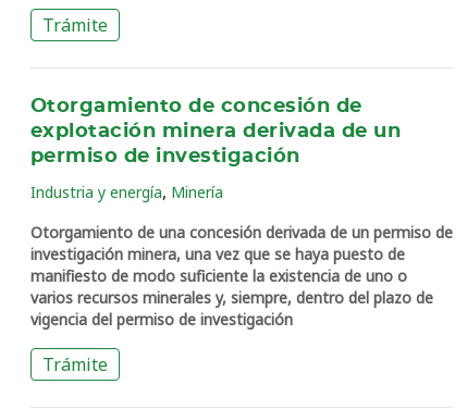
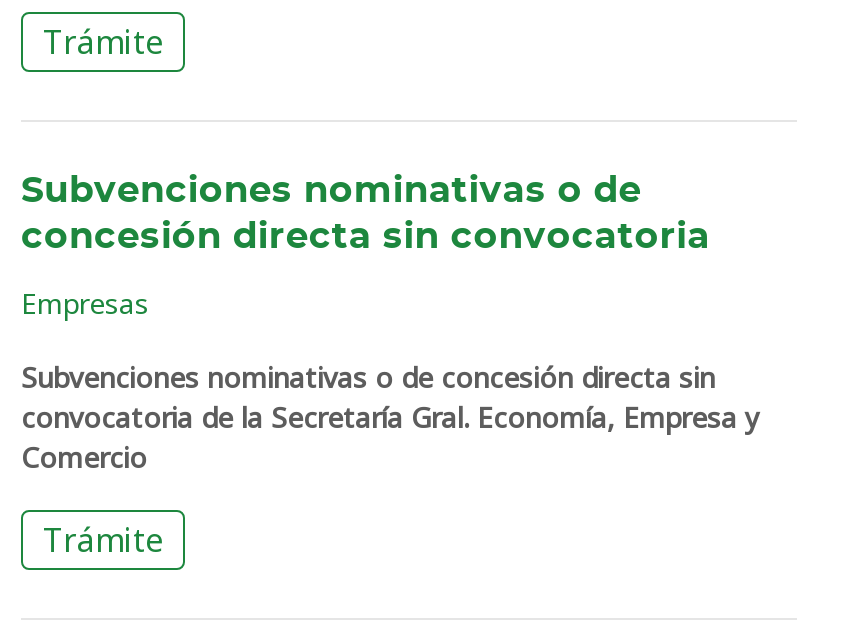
- Otorgamiento de concesión de
- explotación minera derivada de un
- permiso de investigación
+ Subvenciones nominativas o de
+ concesión directa sin convocatoria

- Industria y energía, Minería
+ Empresas

- Otorgamiento de una concesión derivada de un permiso de
- investigación minera, una vez que se haya puesto de
- manifiesto de modo suficiente la existencia de uno o
- varios recursos minerales y, siempre, dentro del plazo de
- vigencia del permiso de investigación
+ Subvenciones nominativas o de concesión directa sin
+ convocatoria de la Secretaría Gral. Economía, Empresa y
+ Comercio
